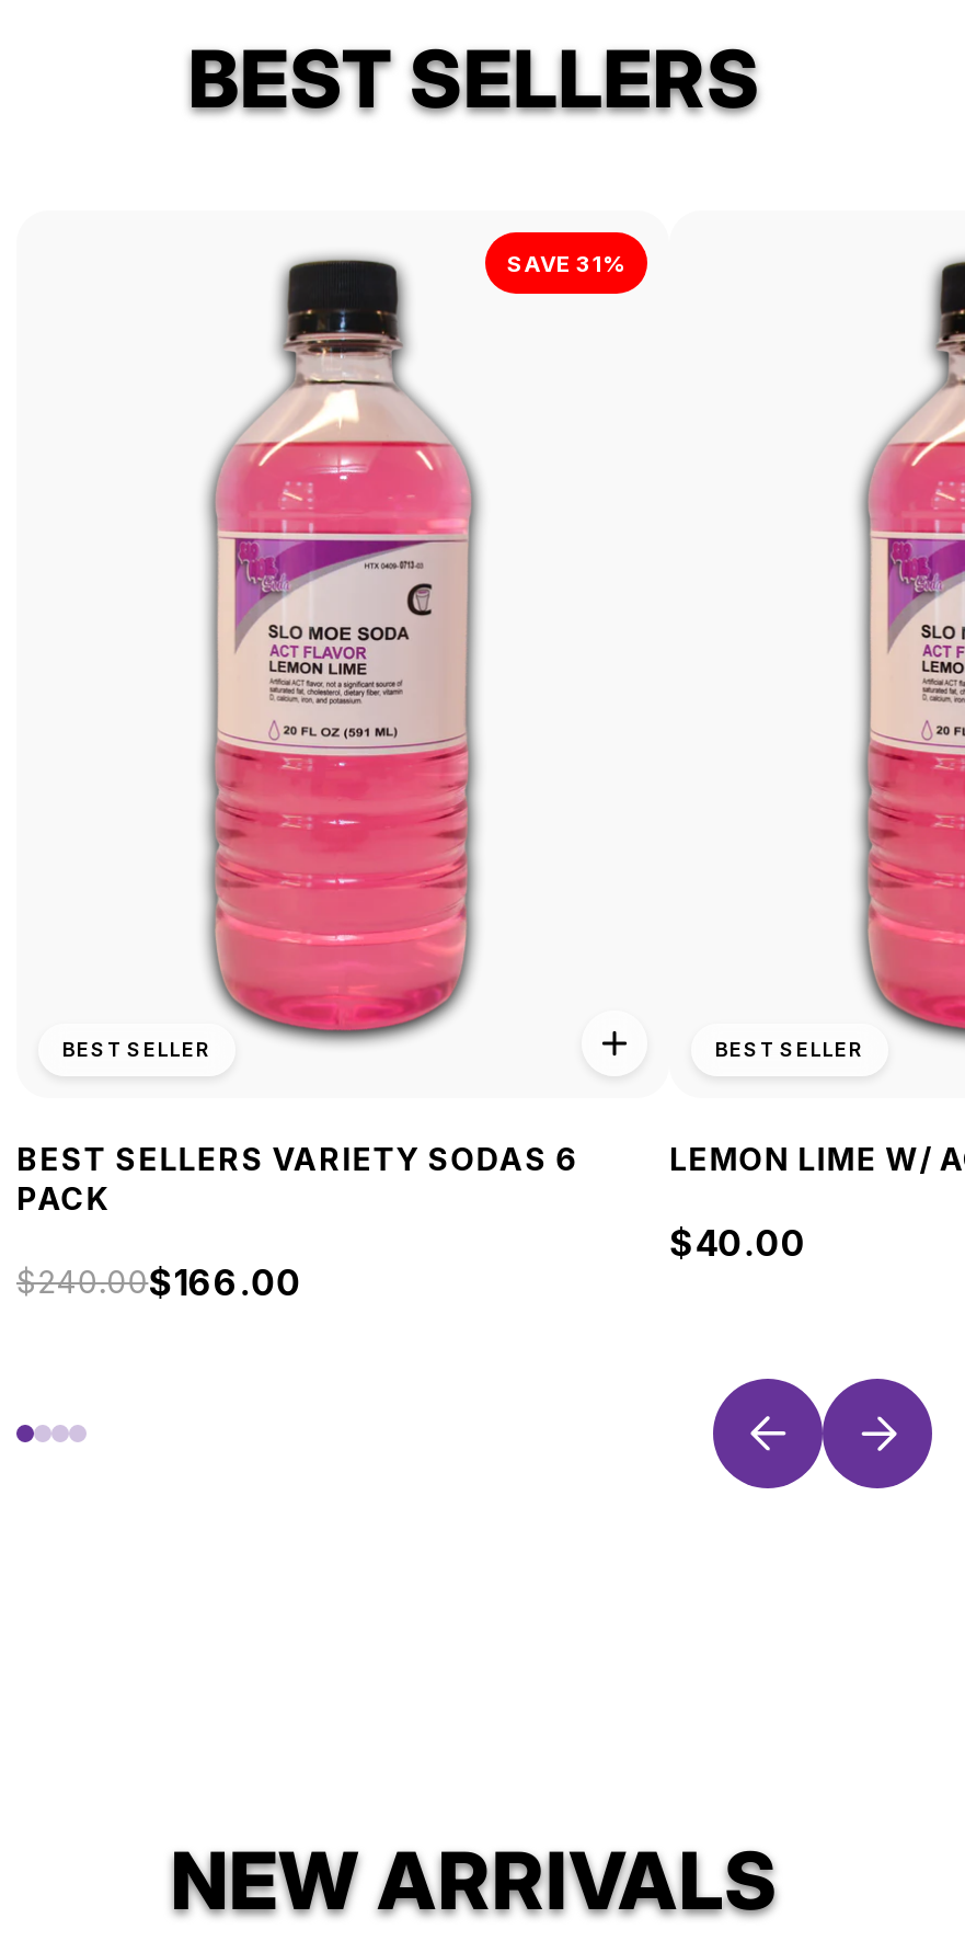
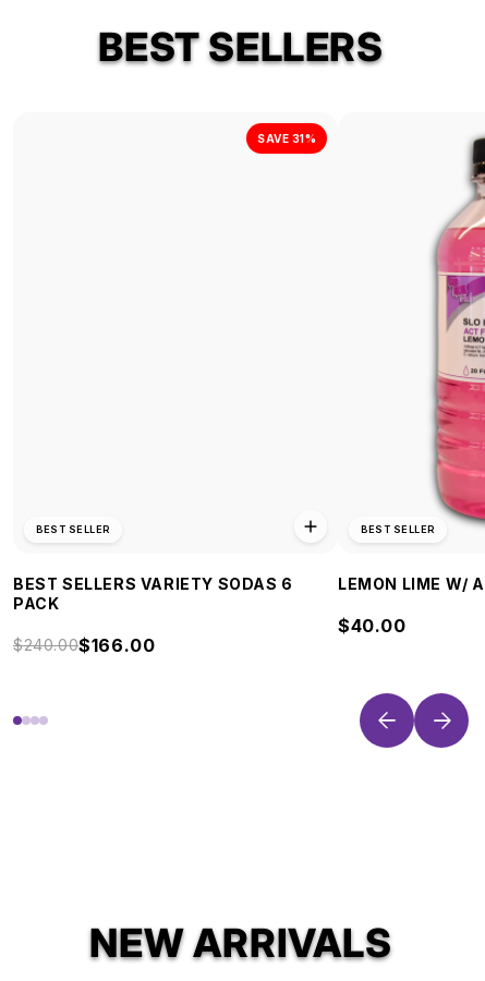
- [image]
